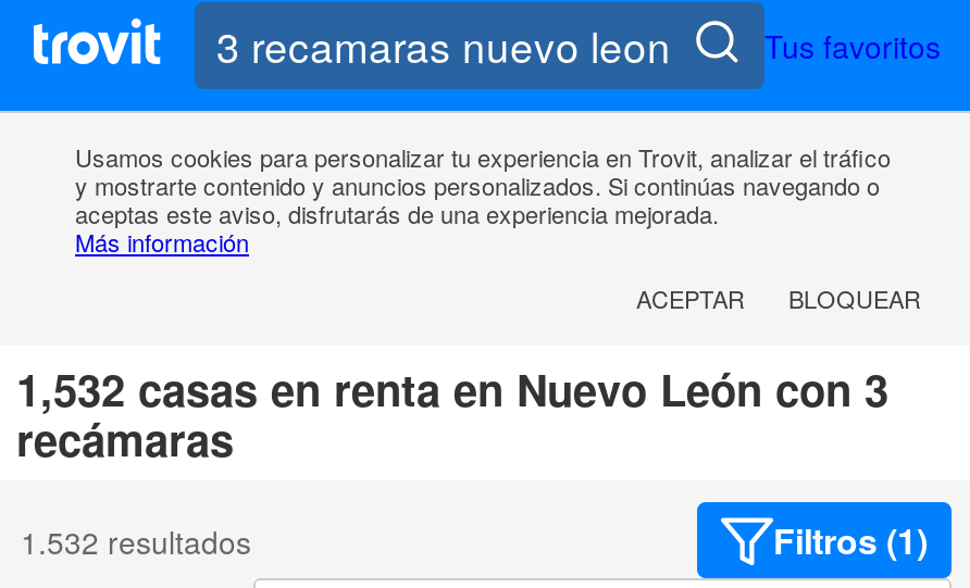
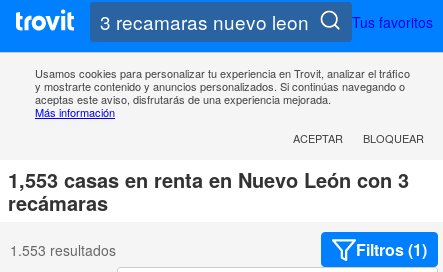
- 1,532 casas en renta en Nuevo León con 3
+ 1,553 casas en renta en Nuevo León con 3

- 1.532 resultados
+ 1.553 resultados
